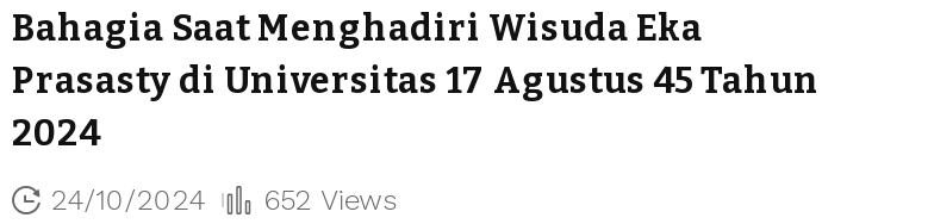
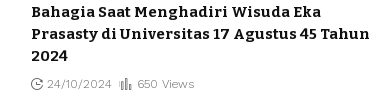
- 24/10/2024 652 Views
+ 24/10/2024 650 Views
